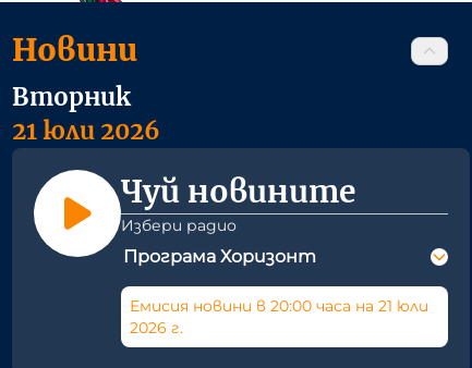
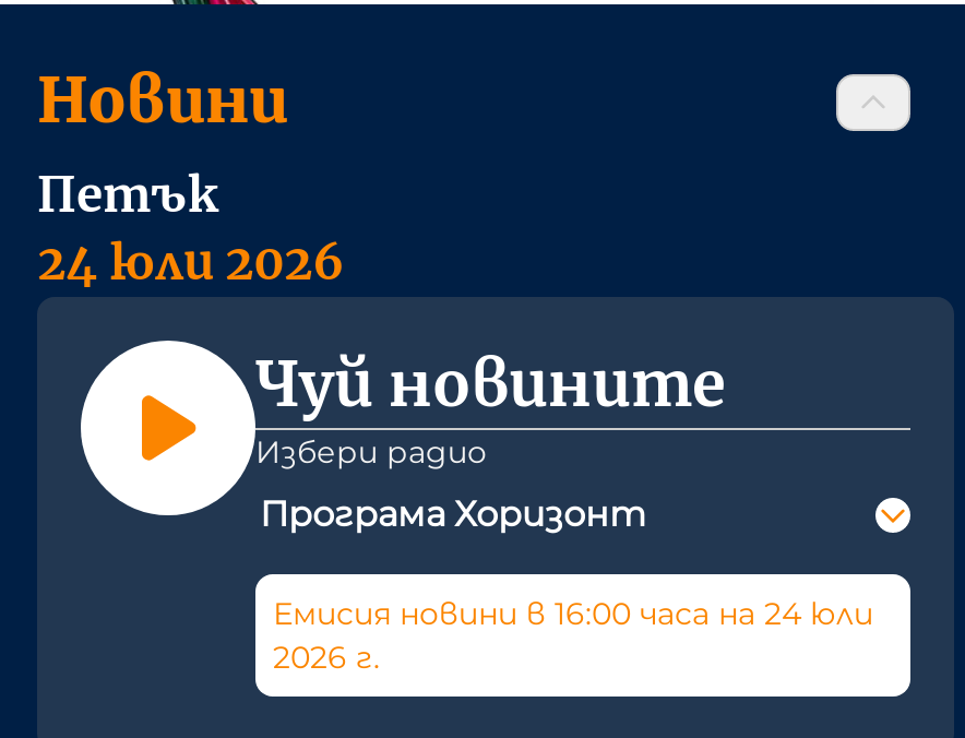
- Вторник
- 21 юли 2026
+ Петък
+ 24 юли 2026

- Емисия новини в 20:00 часа на 21 юли
+ Емисия новини в 16:00 часа на 24 юли
